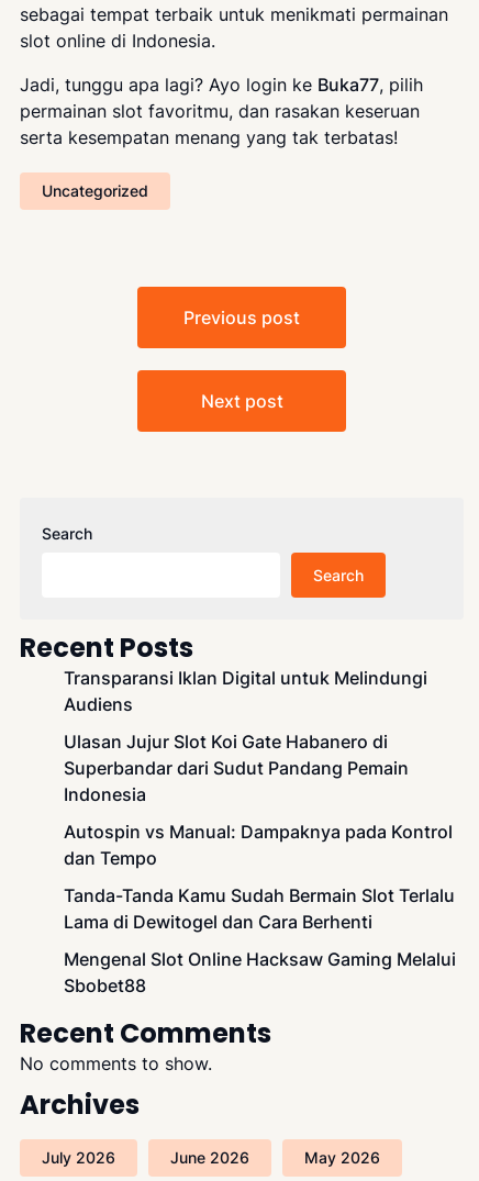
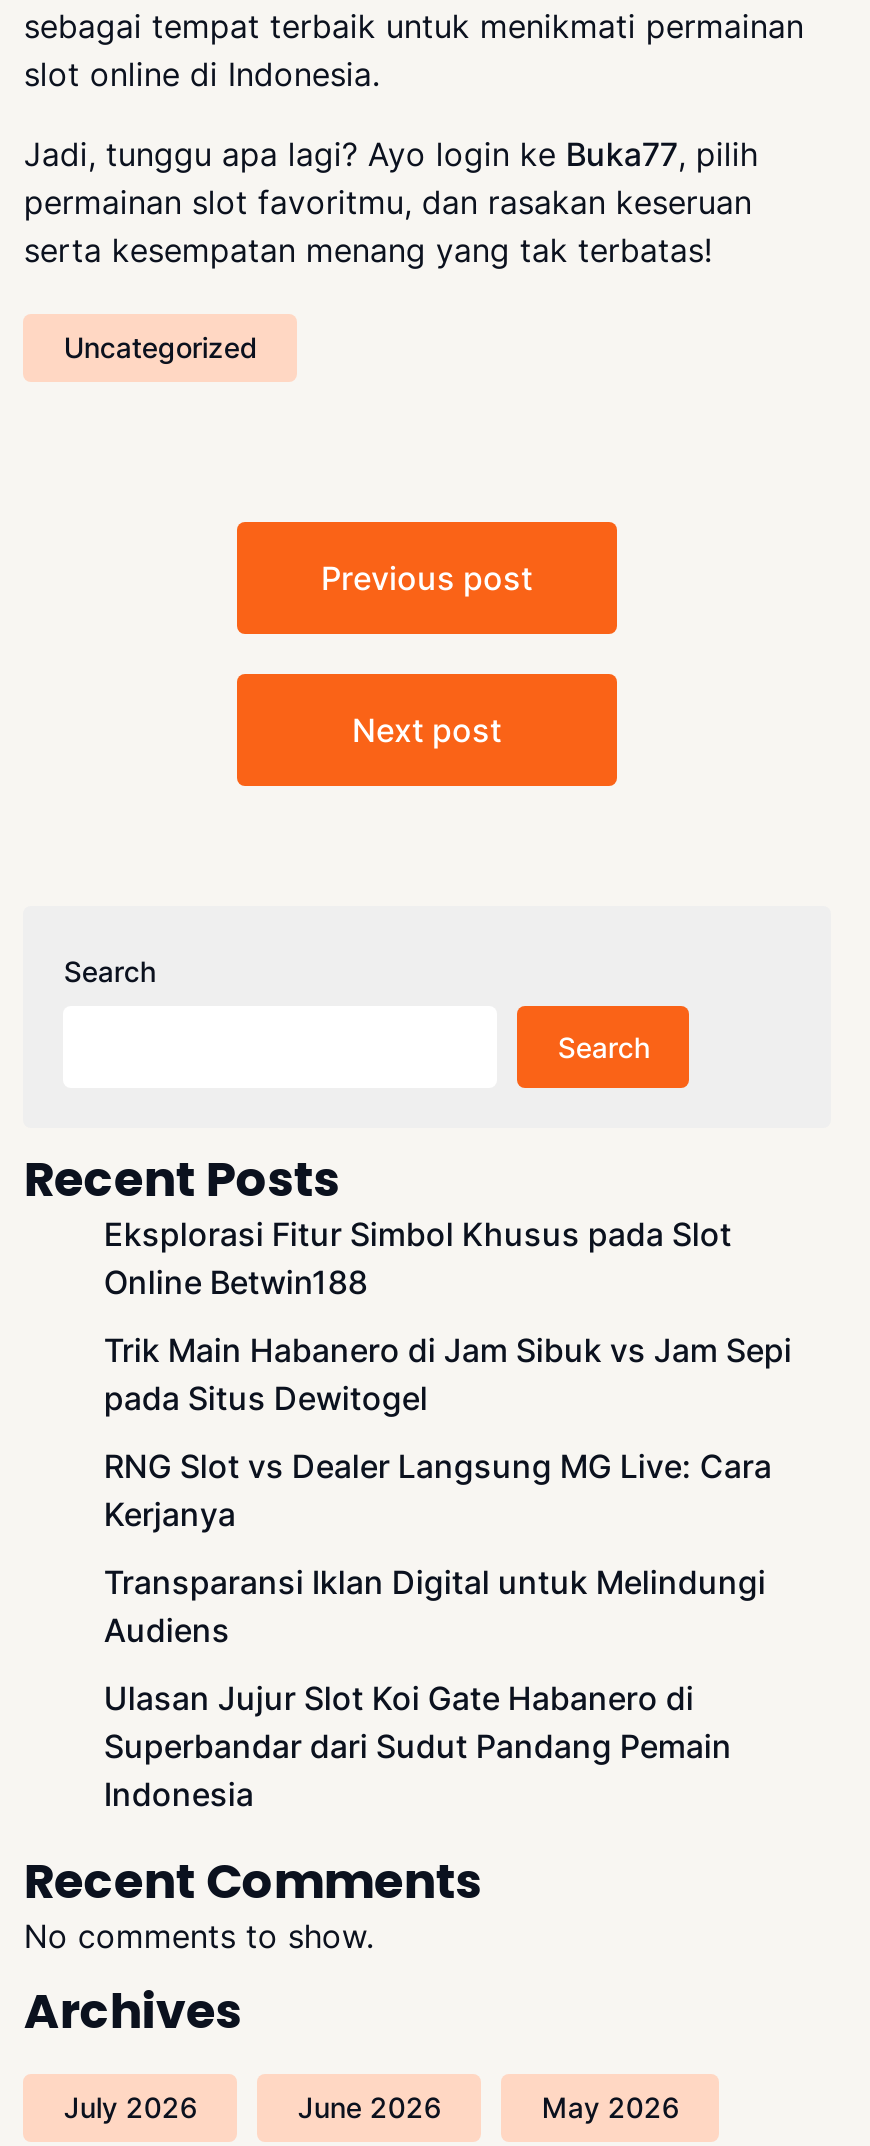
+ Eksplorasi Fitur Simbol Khusus pada Slot
+ Online Betwin188
+ Trik Main Habanero di Jam Sibuk vs Jam Sepi
+ pada Situs Dewitogel
+ RNG Slot vs Dealer Langsung MG Live: Cara
+ Kerjanya

moved down: Transparansi Iklan Digital untuk Melindungi | Audiens | Ulasan Jujur Slot Koi Gate Habanero di | Superbandar dari Sudut Pandang Pemain | Indonesia

- Autospin vs Manual: Dampaknya pada Kontrol
- dan Tempo
- Tanda-Tanda Kamu Sudah Bermain Slot Terlalu
- Lama di Dewitogel dan Cara Berhenti
- Mengenal Slot Online Hacksaw Gaming Melalui
- Sbobet88
